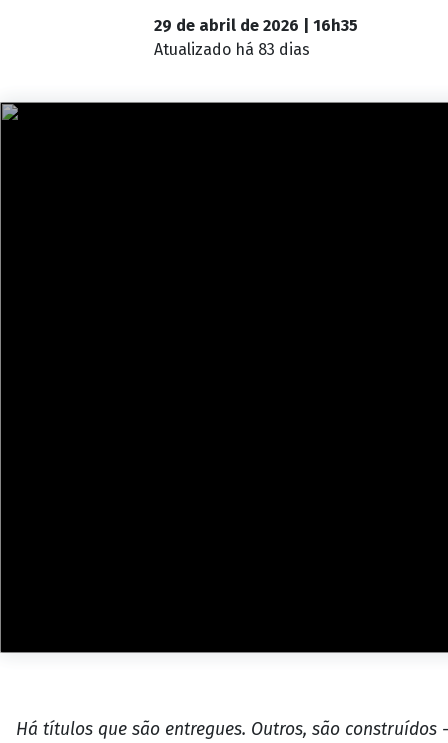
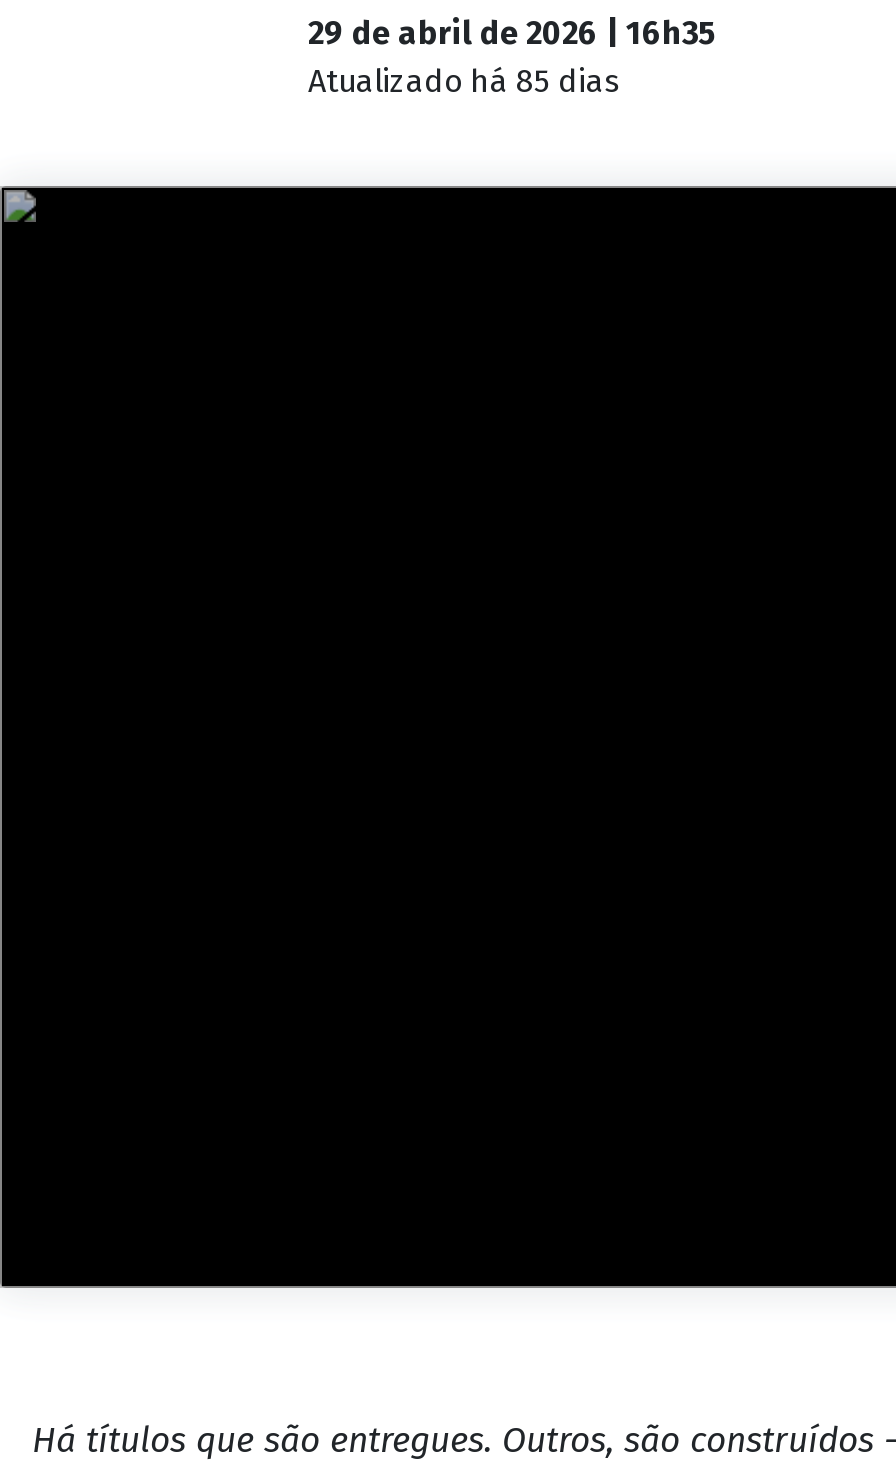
- Atualizado há 83 dias
+ Atualizado há 85 dias
